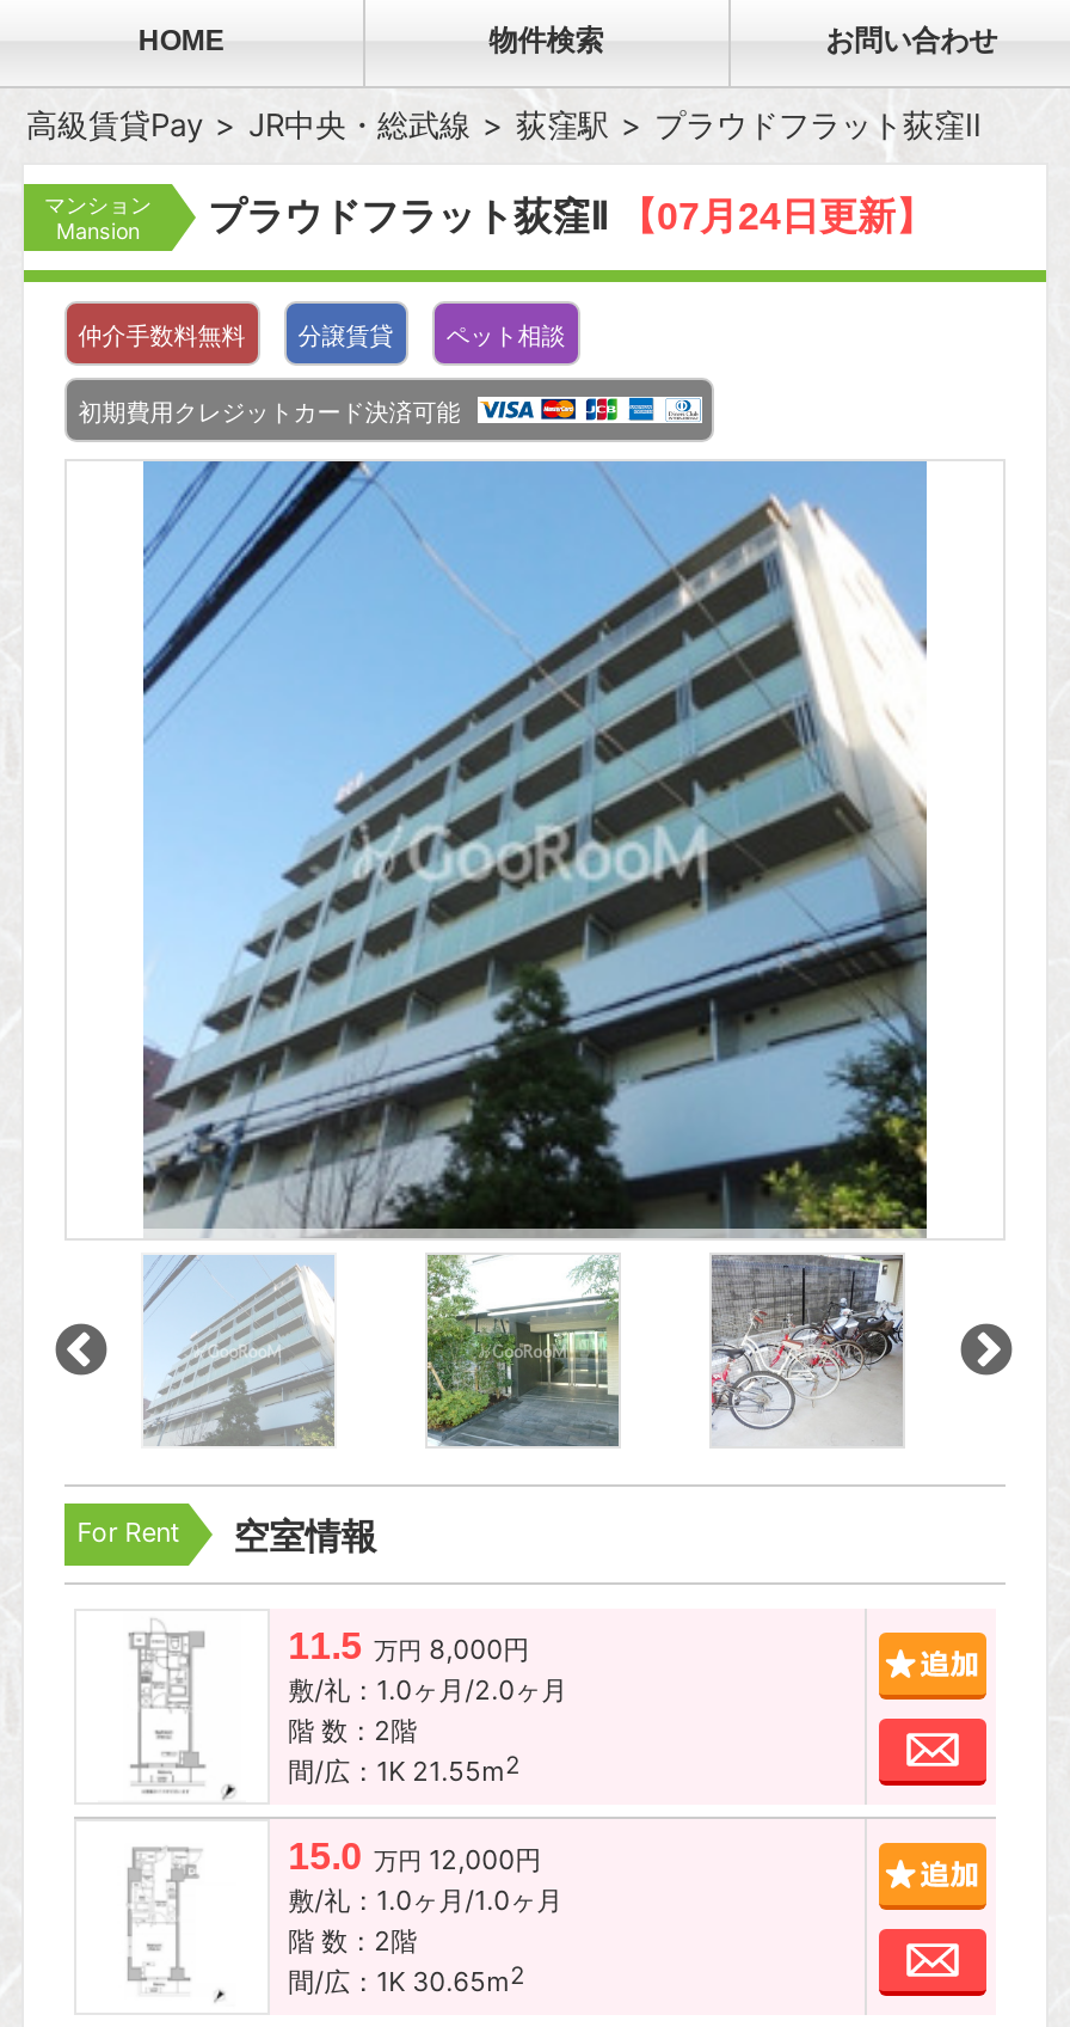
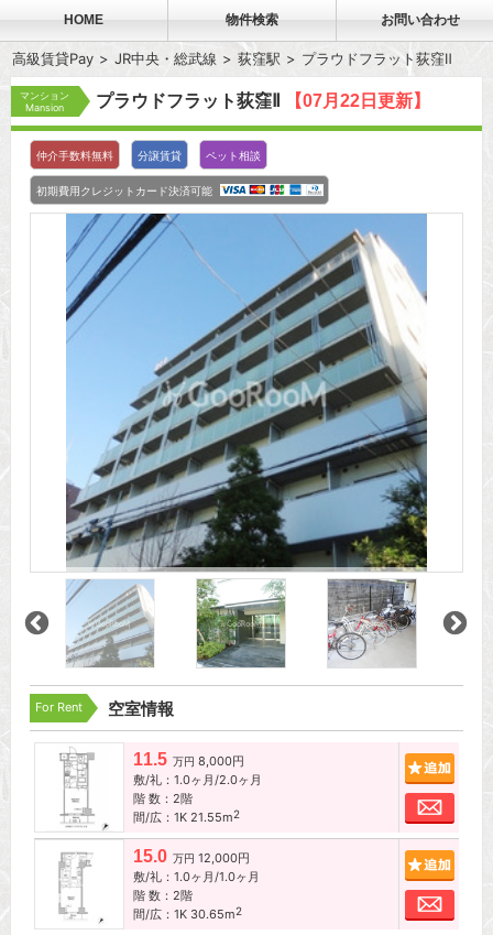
- プラウドフラット荻窪Ⅱ【07月24日更新】
+ プラウドフラット荻窪Ⅱ【07月22日更新】
